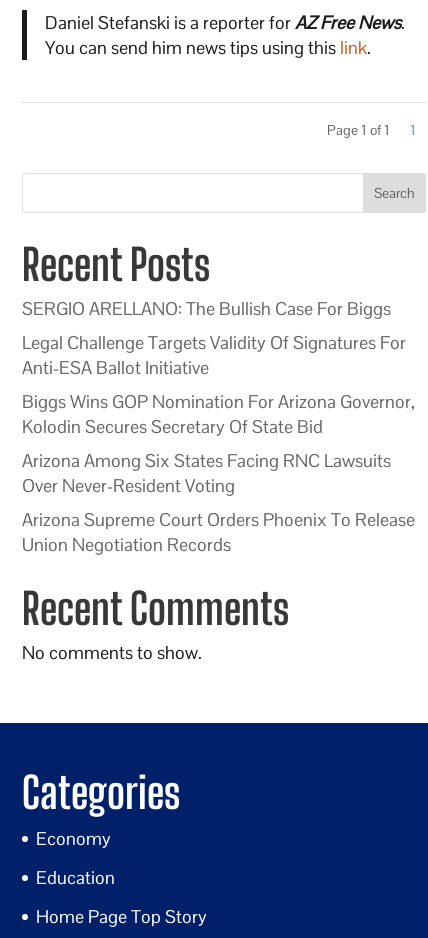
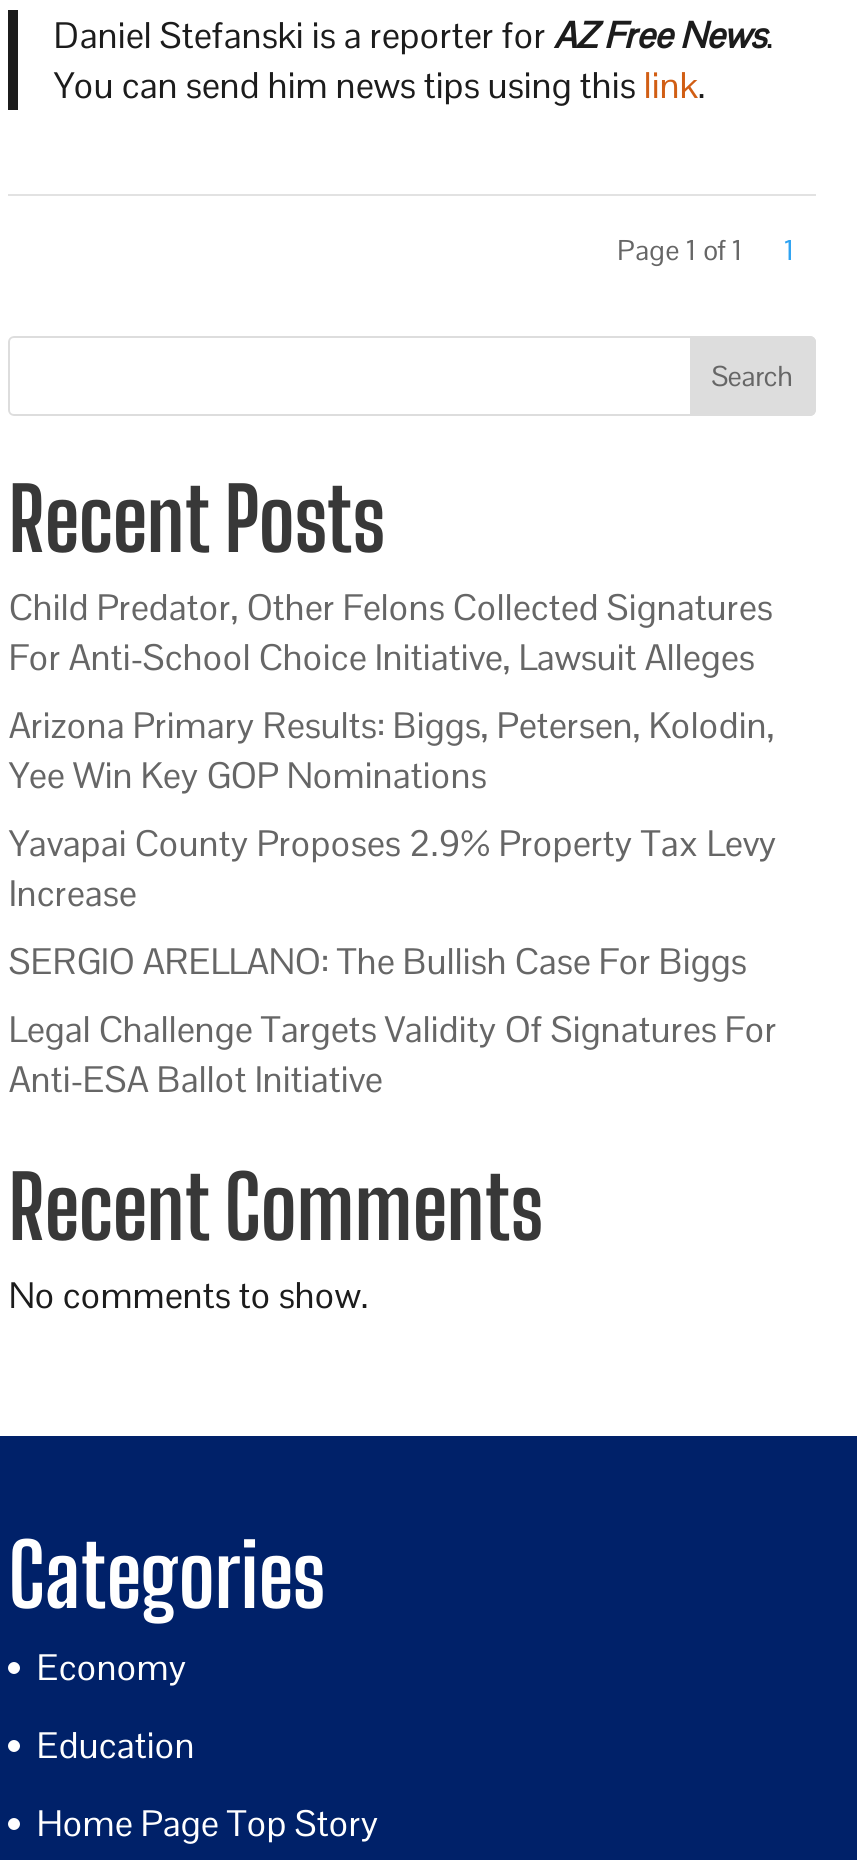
+ Child Predator, Other Felons Collected Signatures
+ For Anti-School Choice Initiative, Lawsuit Alleges
+ Arizona Primary Results: Biggs, Petersen, Kolodin,
+ Yee Win Key GOP Nominations
+ Yavapai County Proposes 2.9% Property Tax Levy
+ Increase

moved down: SERGIO ARELLANO: The Bullish Case For Biggs | Legal Challenge Targets Validity Of Signatures For | Anti-ESA Ballot Initiative

- Biggs Wins GOP Nomination For Arizona Governor,
- Kolodin Secures Secretary Of State Bid
- Arizona Among Six States Facing RNC Lawsuits
- Over Never-Resident Voting
- Arizona Supreme Court Orders Phoenix To Release
- Union Negotiation Records
